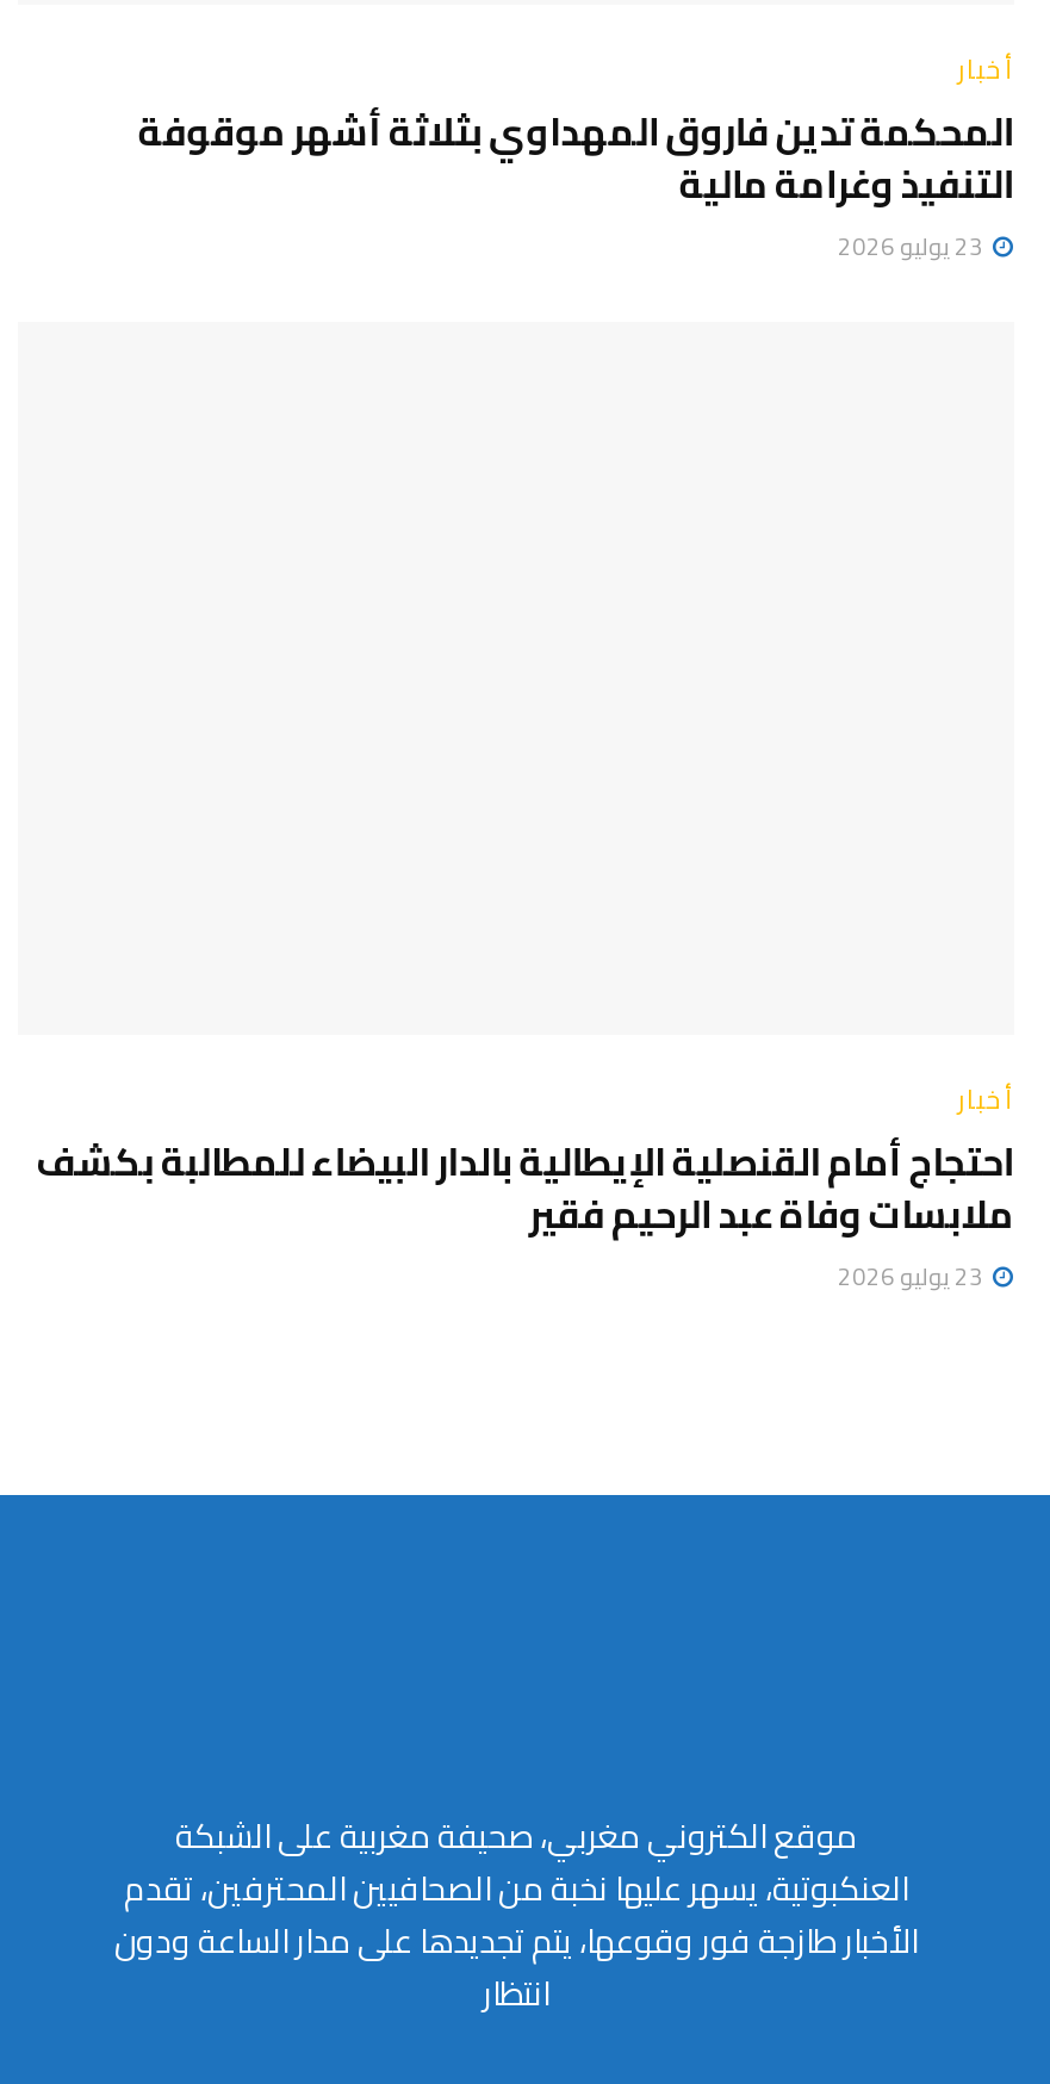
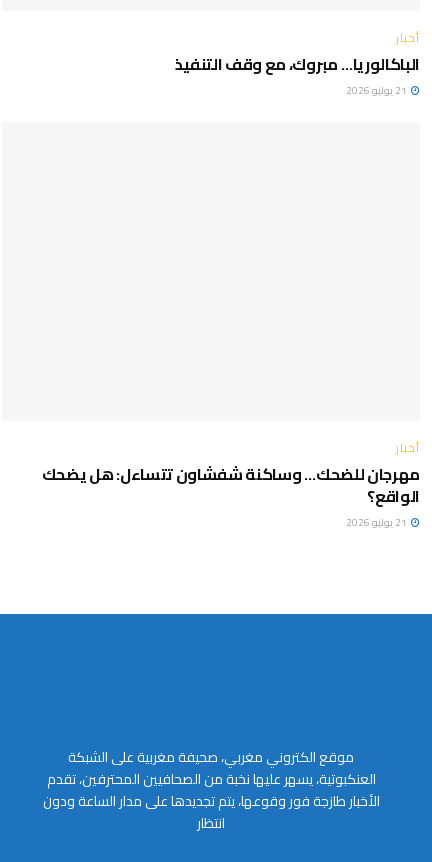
- المحكمة تدين فاروق المهداوي بثلاثة أشهر موقوفة
- التنفيذ وغرامة مالية
+ الباكالوريا… مبروك، مع وقف التنفيذ

- احتجاج أمام القنصلية الإيطالية بالدار البيضاء للمطالبة بكشف
- ملابسات وفاة عبد الرحيم فقير
+ مهرجان للضحك… وساكنة شفشاون تتساءل: هل يضحك
+ الواقع؟
